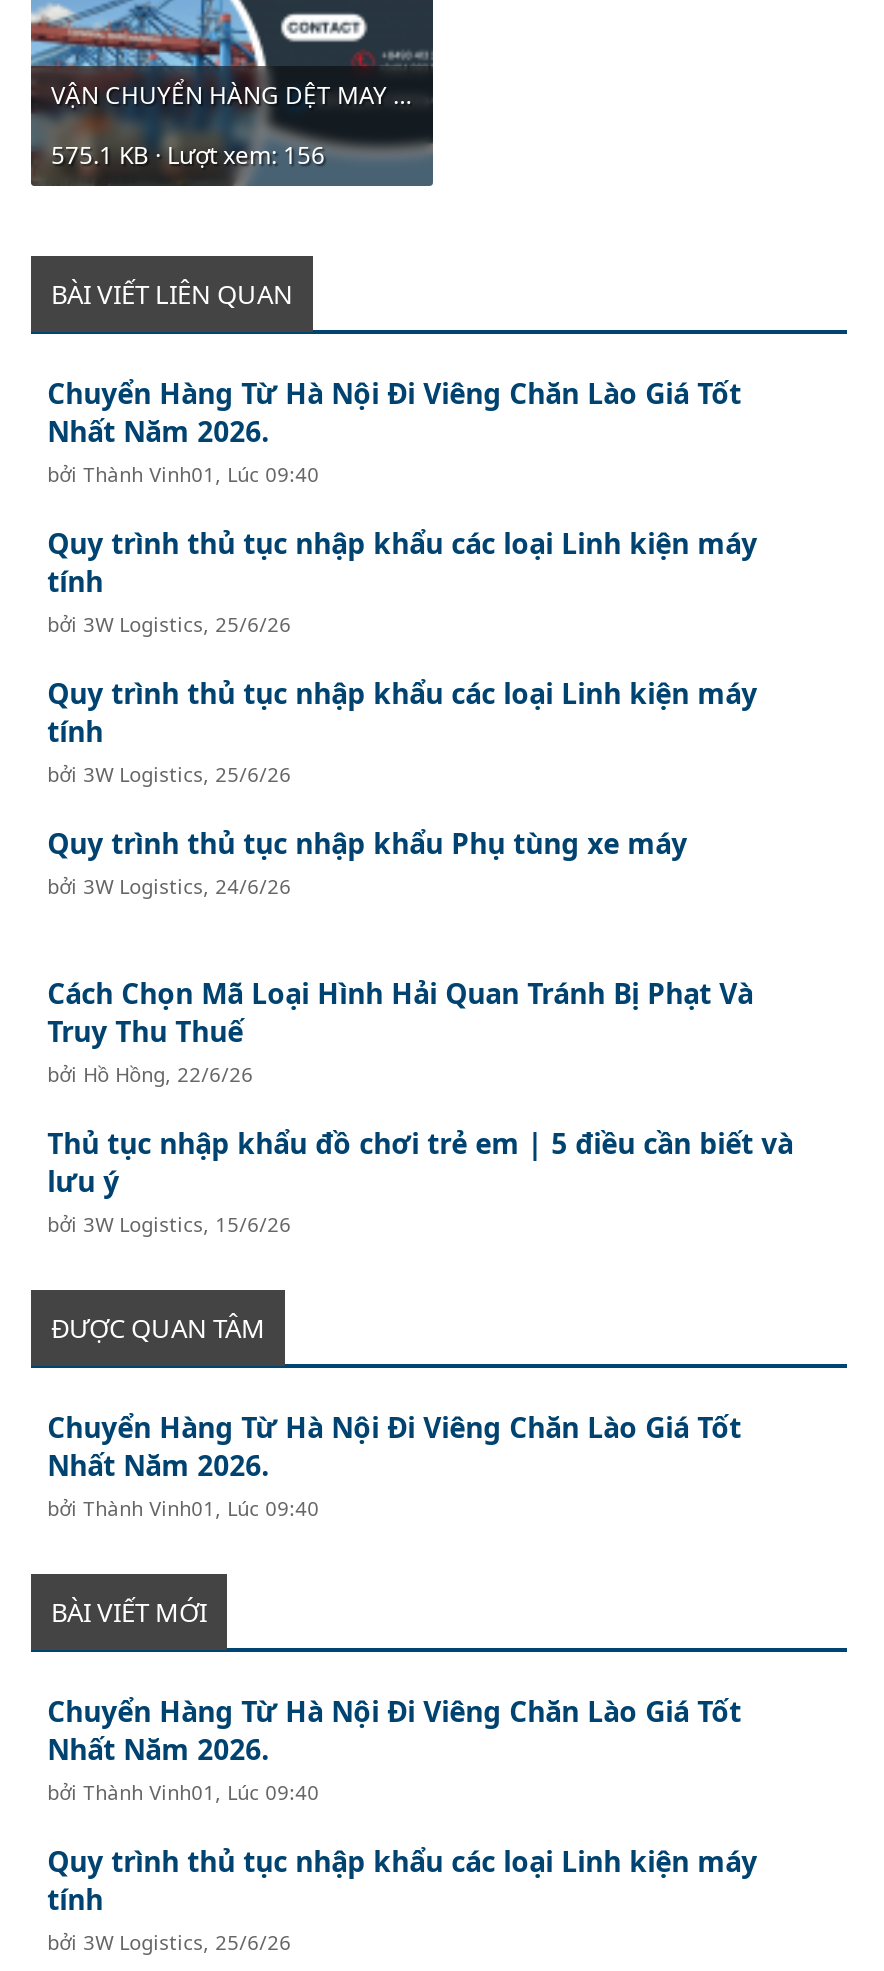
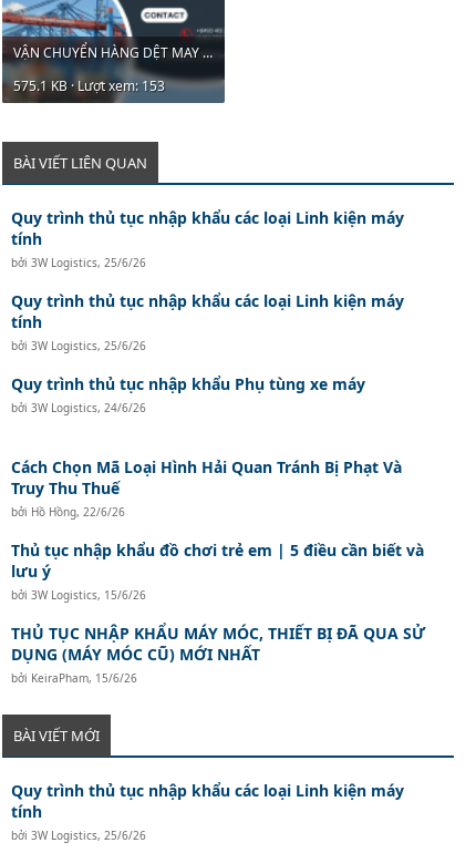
- 575.1 KB · Lượt xem: 156
+ 575.1 KB · Lượt xem: 153

- Chuyển Hàng Từ Hà Nội Đi Viêng Chăn Lào Giá Tốt
- Nhất Năm 2026.
- bởi Thành Vinh01, Lúc 09:40

- ĐƯỢC QUAN TÂM
- Chuyển Hàng Từ Hà Nội Đi Viêng Chăn Lào Giá Tốt
- Nhất Năm 2026.
- bởi Thành Vinh01, Lúc 09:40
+ THỦ TỤC NHẬP KHẨU MÁY MÓC, THIẾT BỊ ĐÃ QUA SỬ
+ DỤNG (MÁY MÓC CŨ) MỚI NHẤT
+ bởi KeiraPham, 15/6/26

- Chuyển Hàng Từ Hà Nội Đi Viêng Chăn Lào Giá Tốt
- Nhất Năm 2026.
- bởi Thành Vinh01, Lúc 09:40
